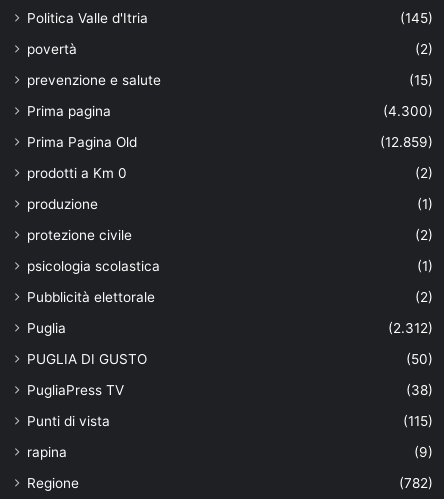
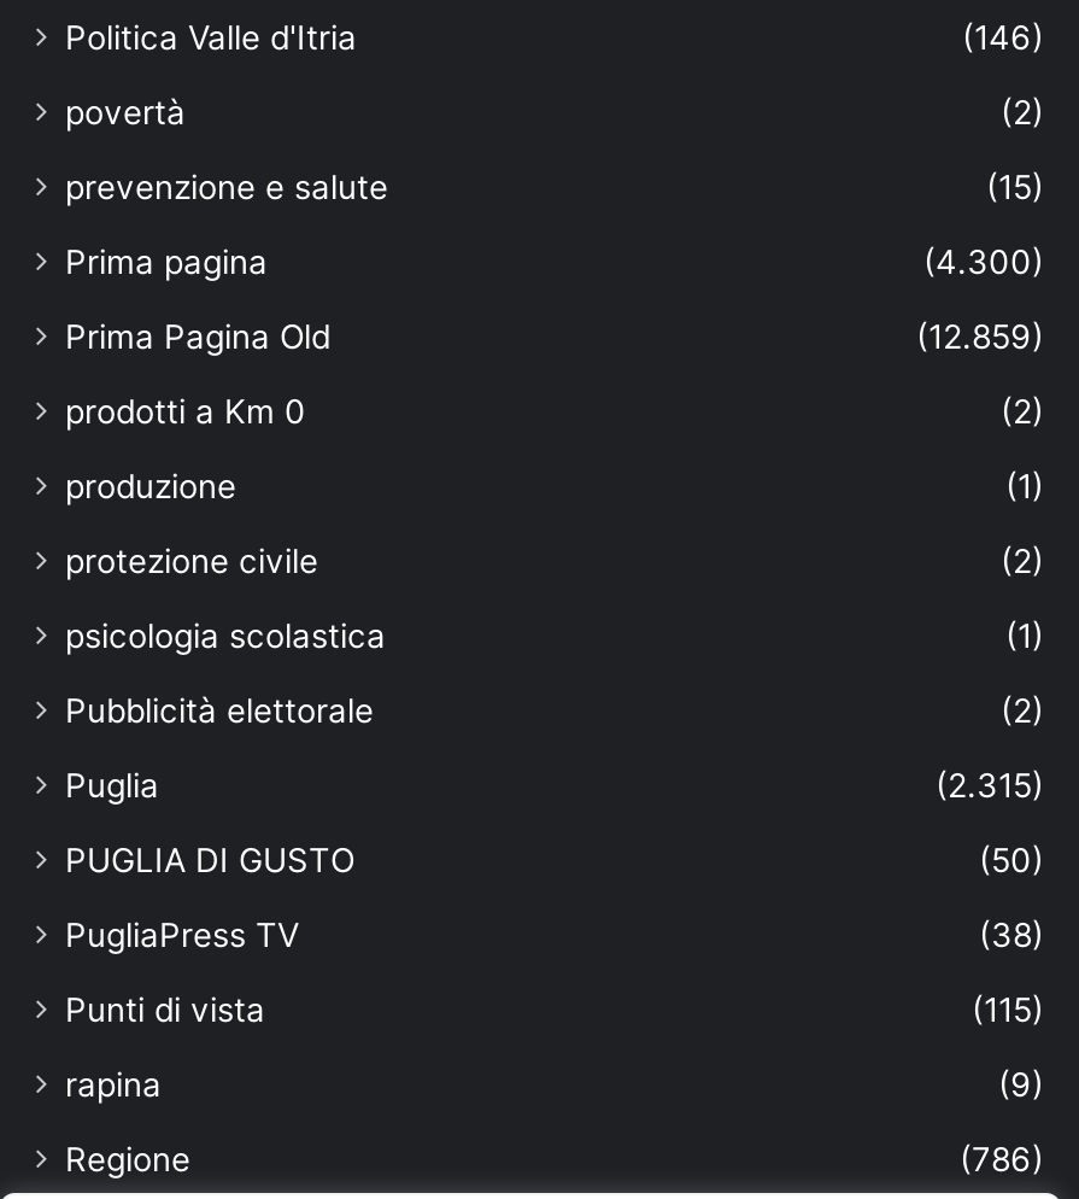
- (145)
+ (146)

- (2.312)
+ (2.315)

- (782)
+ (786)
